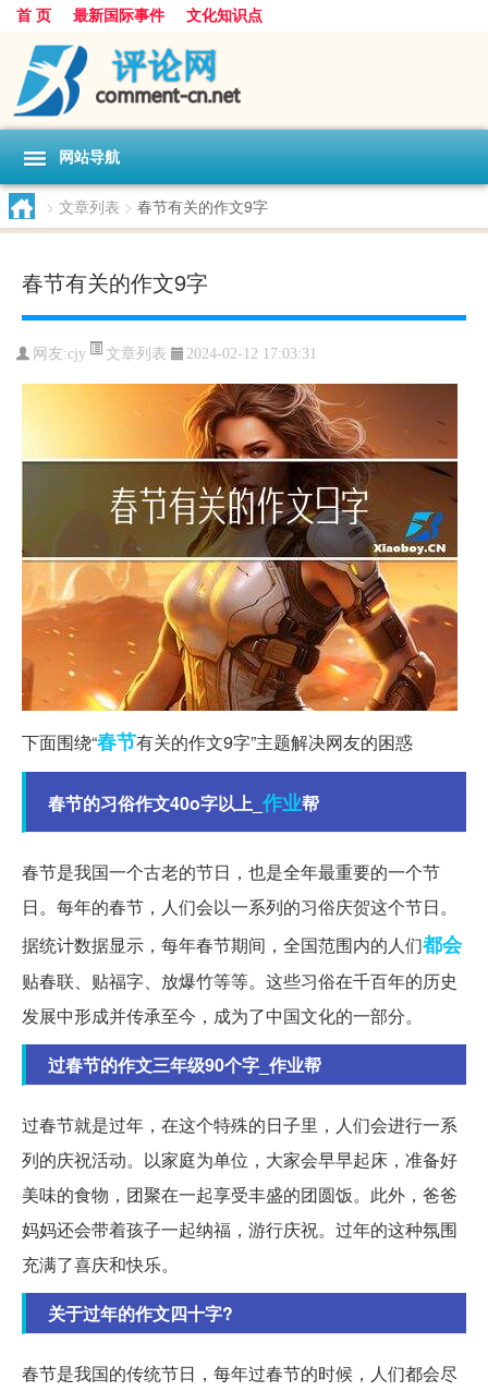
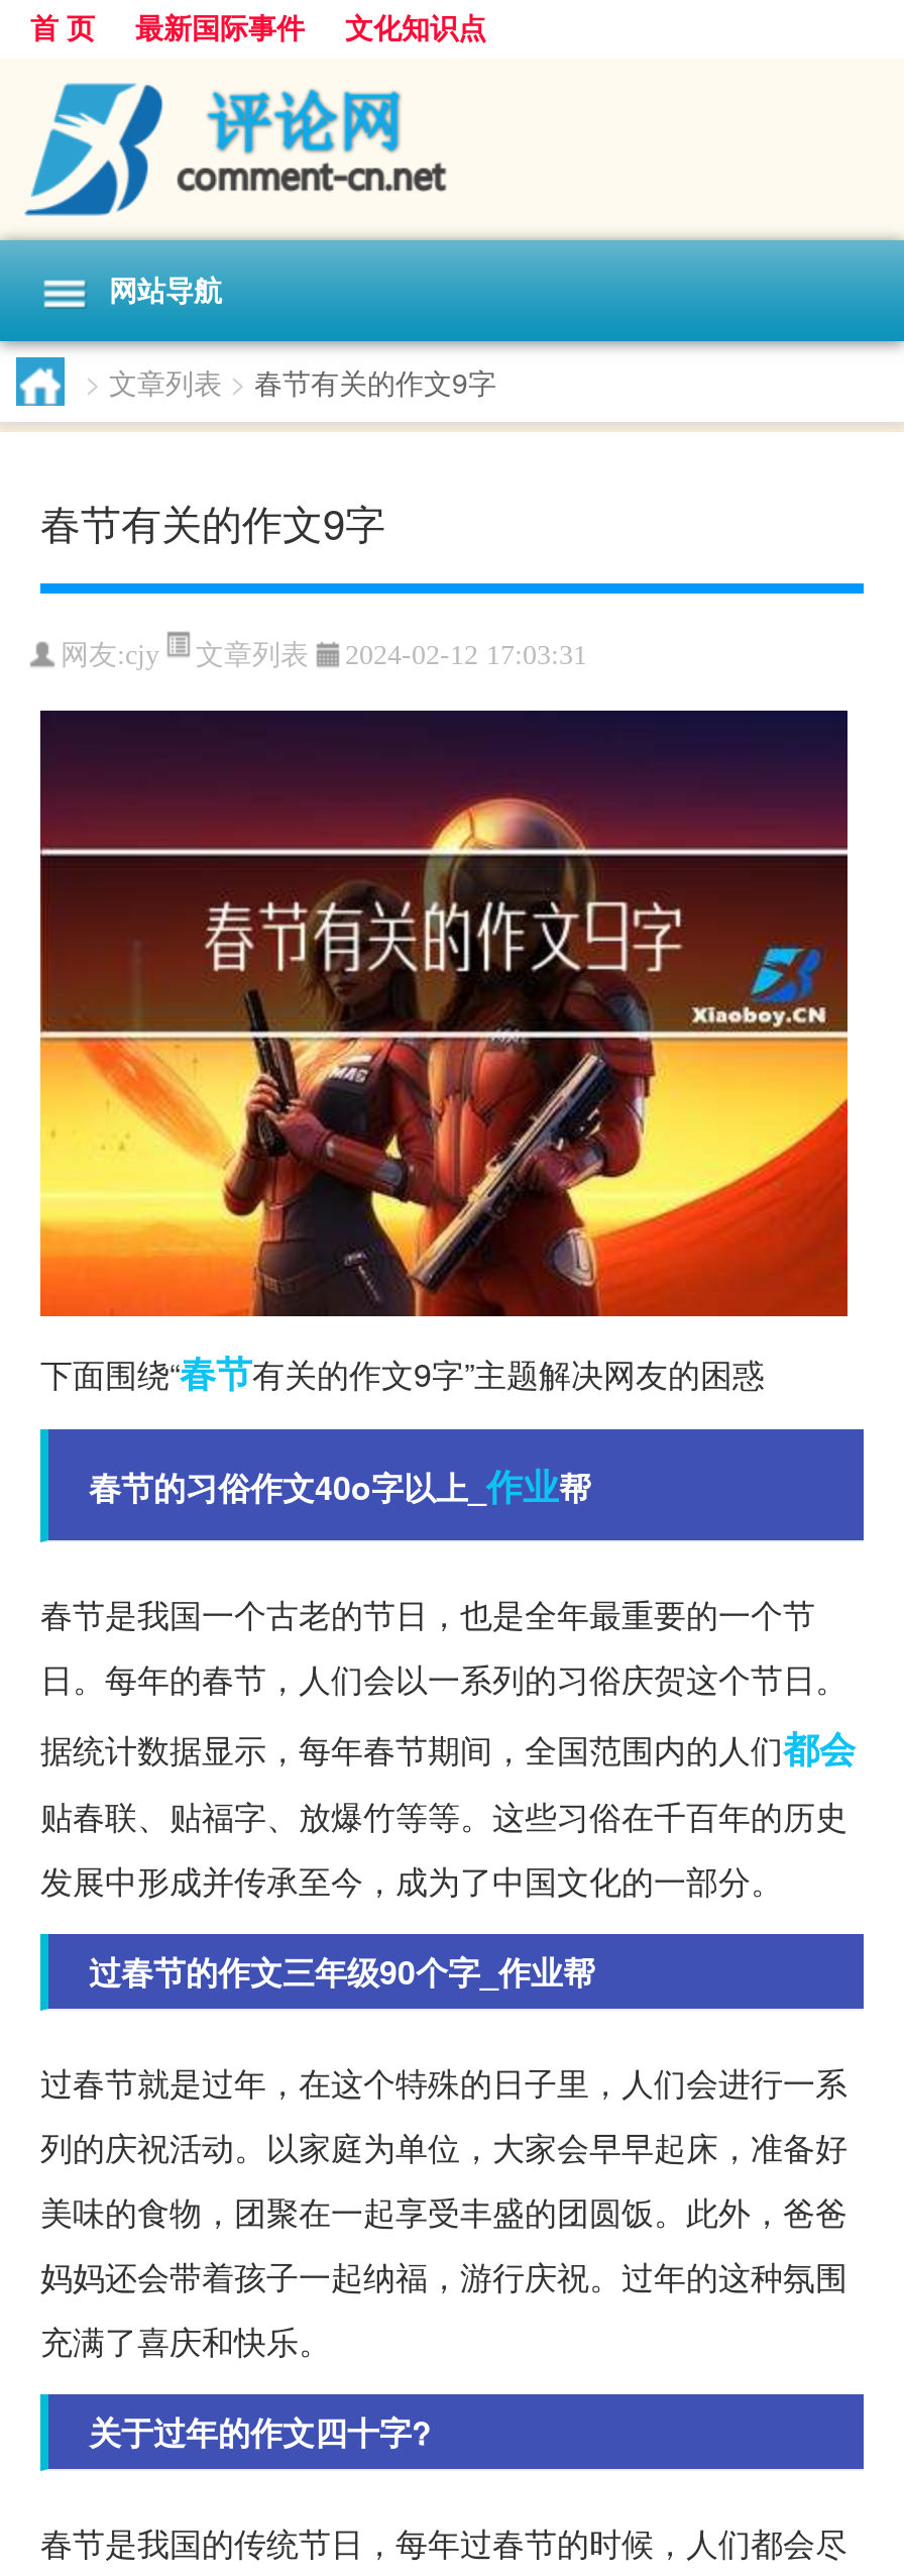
- [image]
+ [image]
